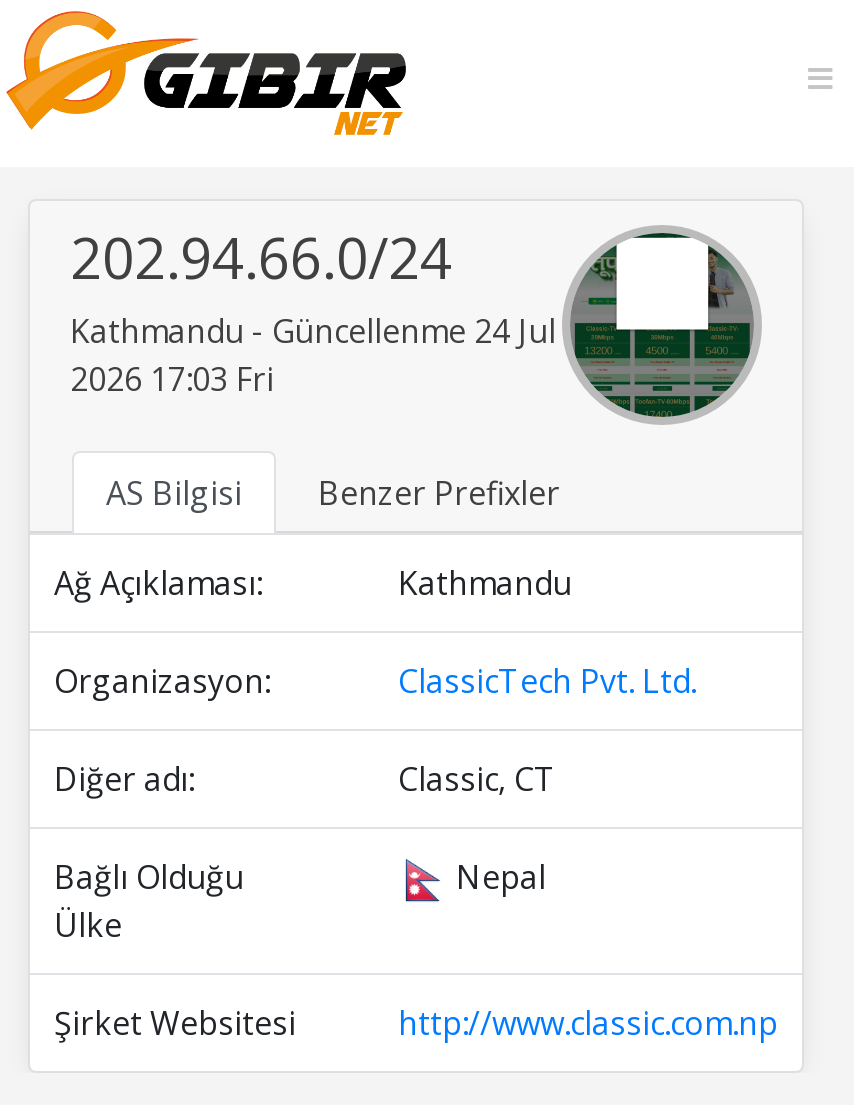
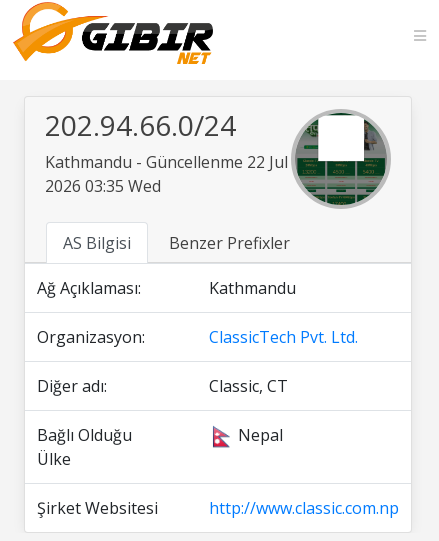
- Kathmandu - Güncellenme 24 Jul
- 2026 17:03 Fri
+ Kathmandu - Güncellenme 22 Jul
+ 2026 03:35 Wed
